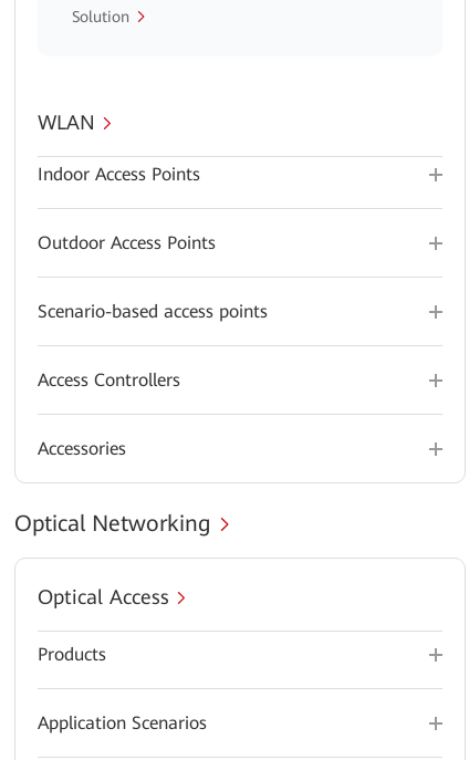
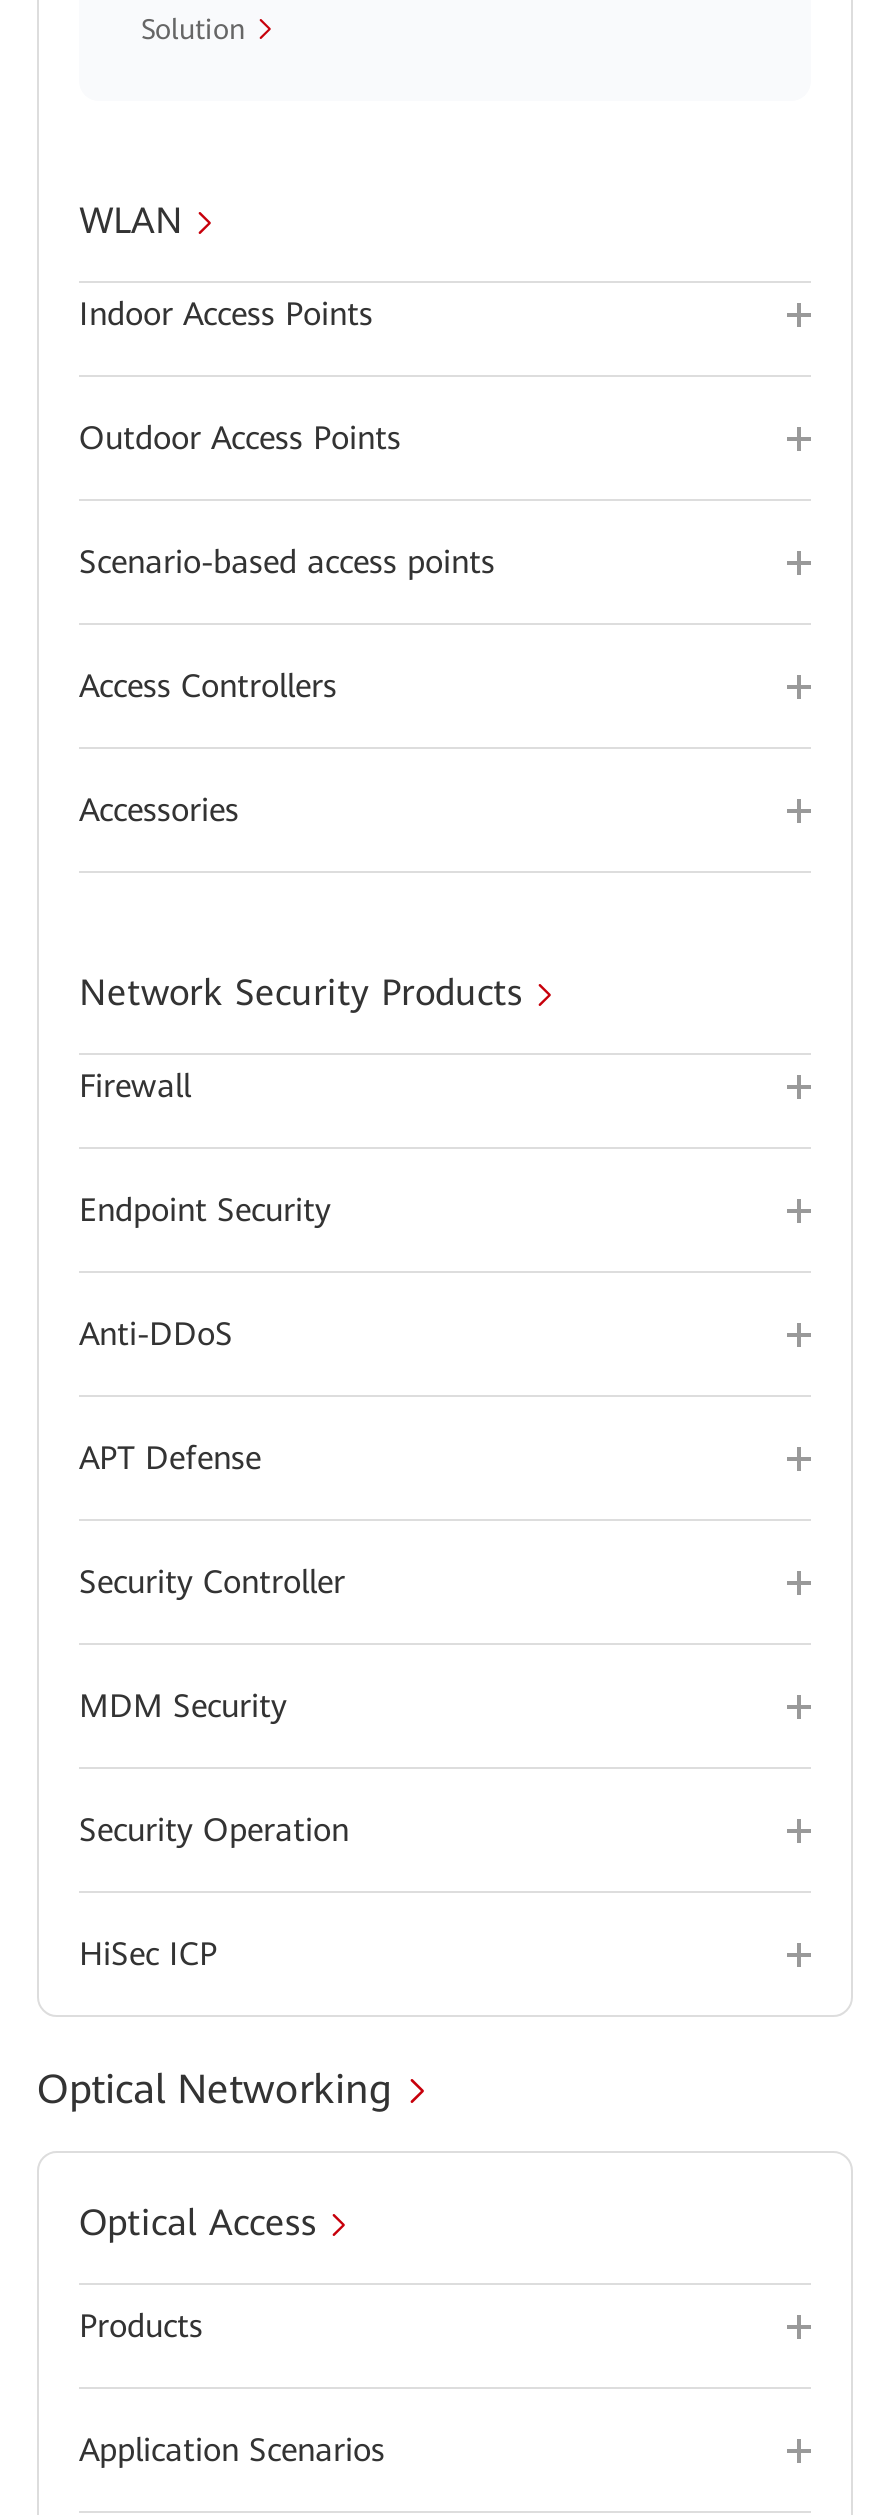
+ Network Security Products
+ Firewall
+ Endpoint Security
+ Anti-DDoS
+ APT Defense
+ Security Controller
+ MDM Security
+ Security Operation
+ HiSec ICP
